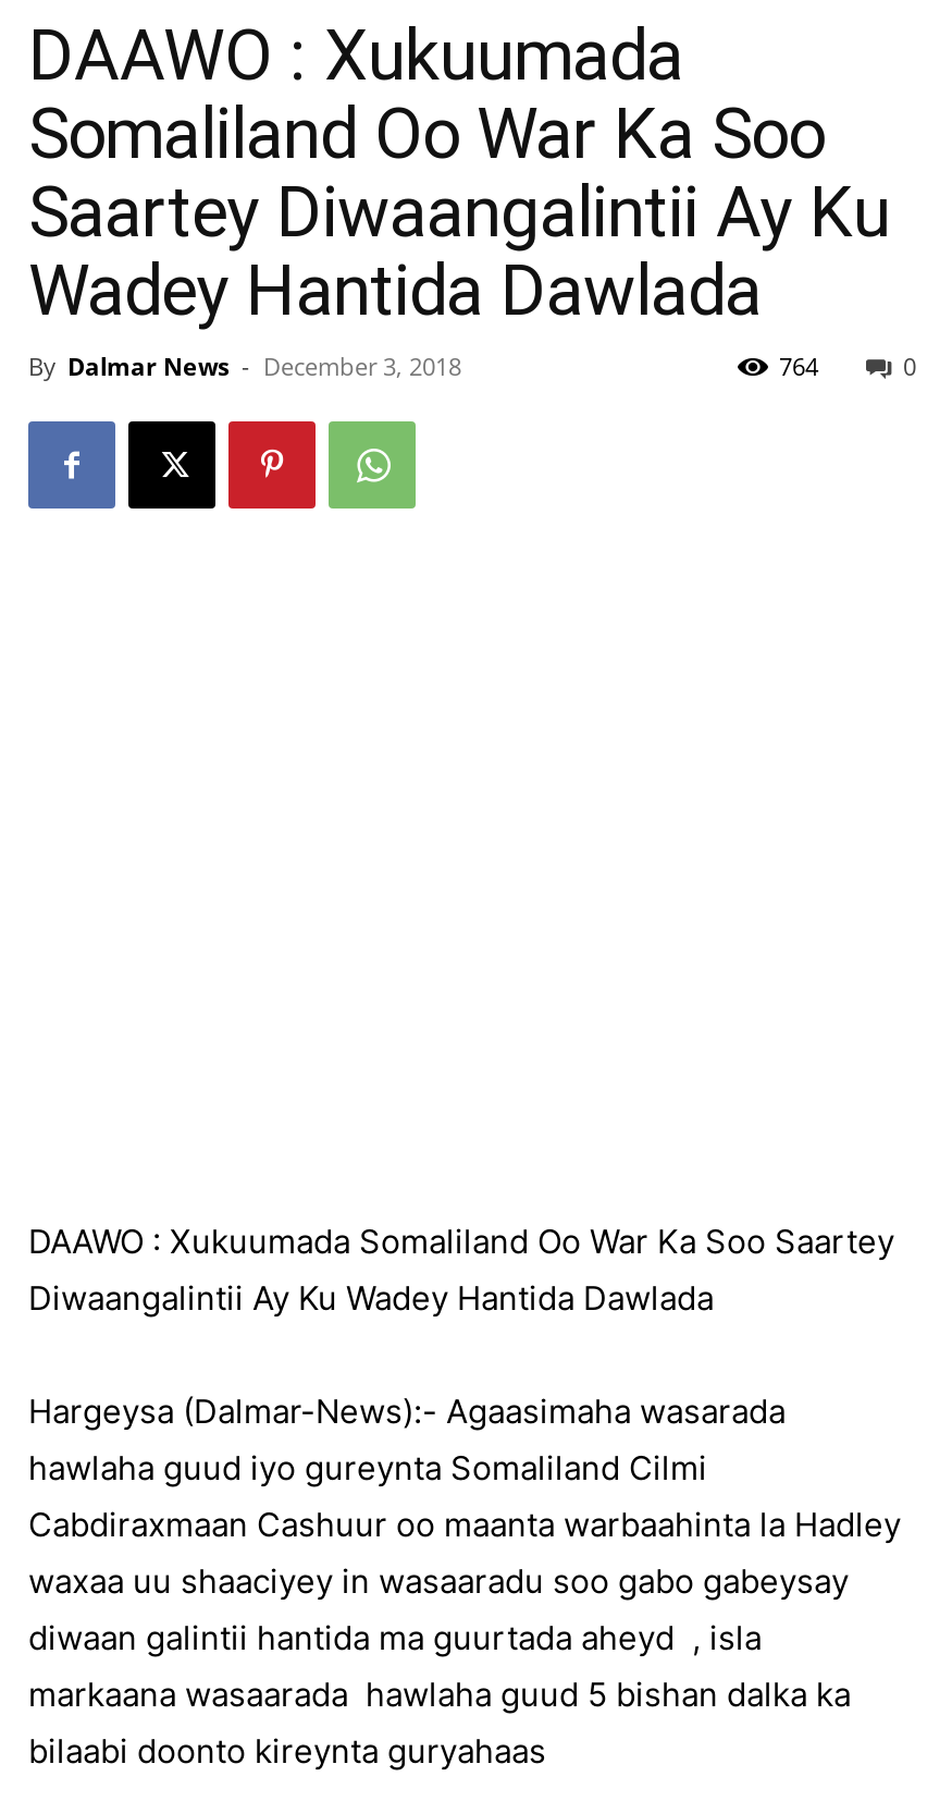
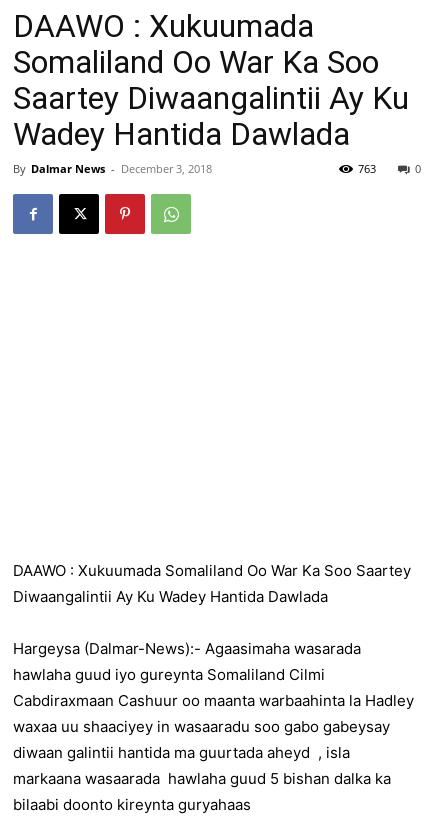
- 764
+ 763
